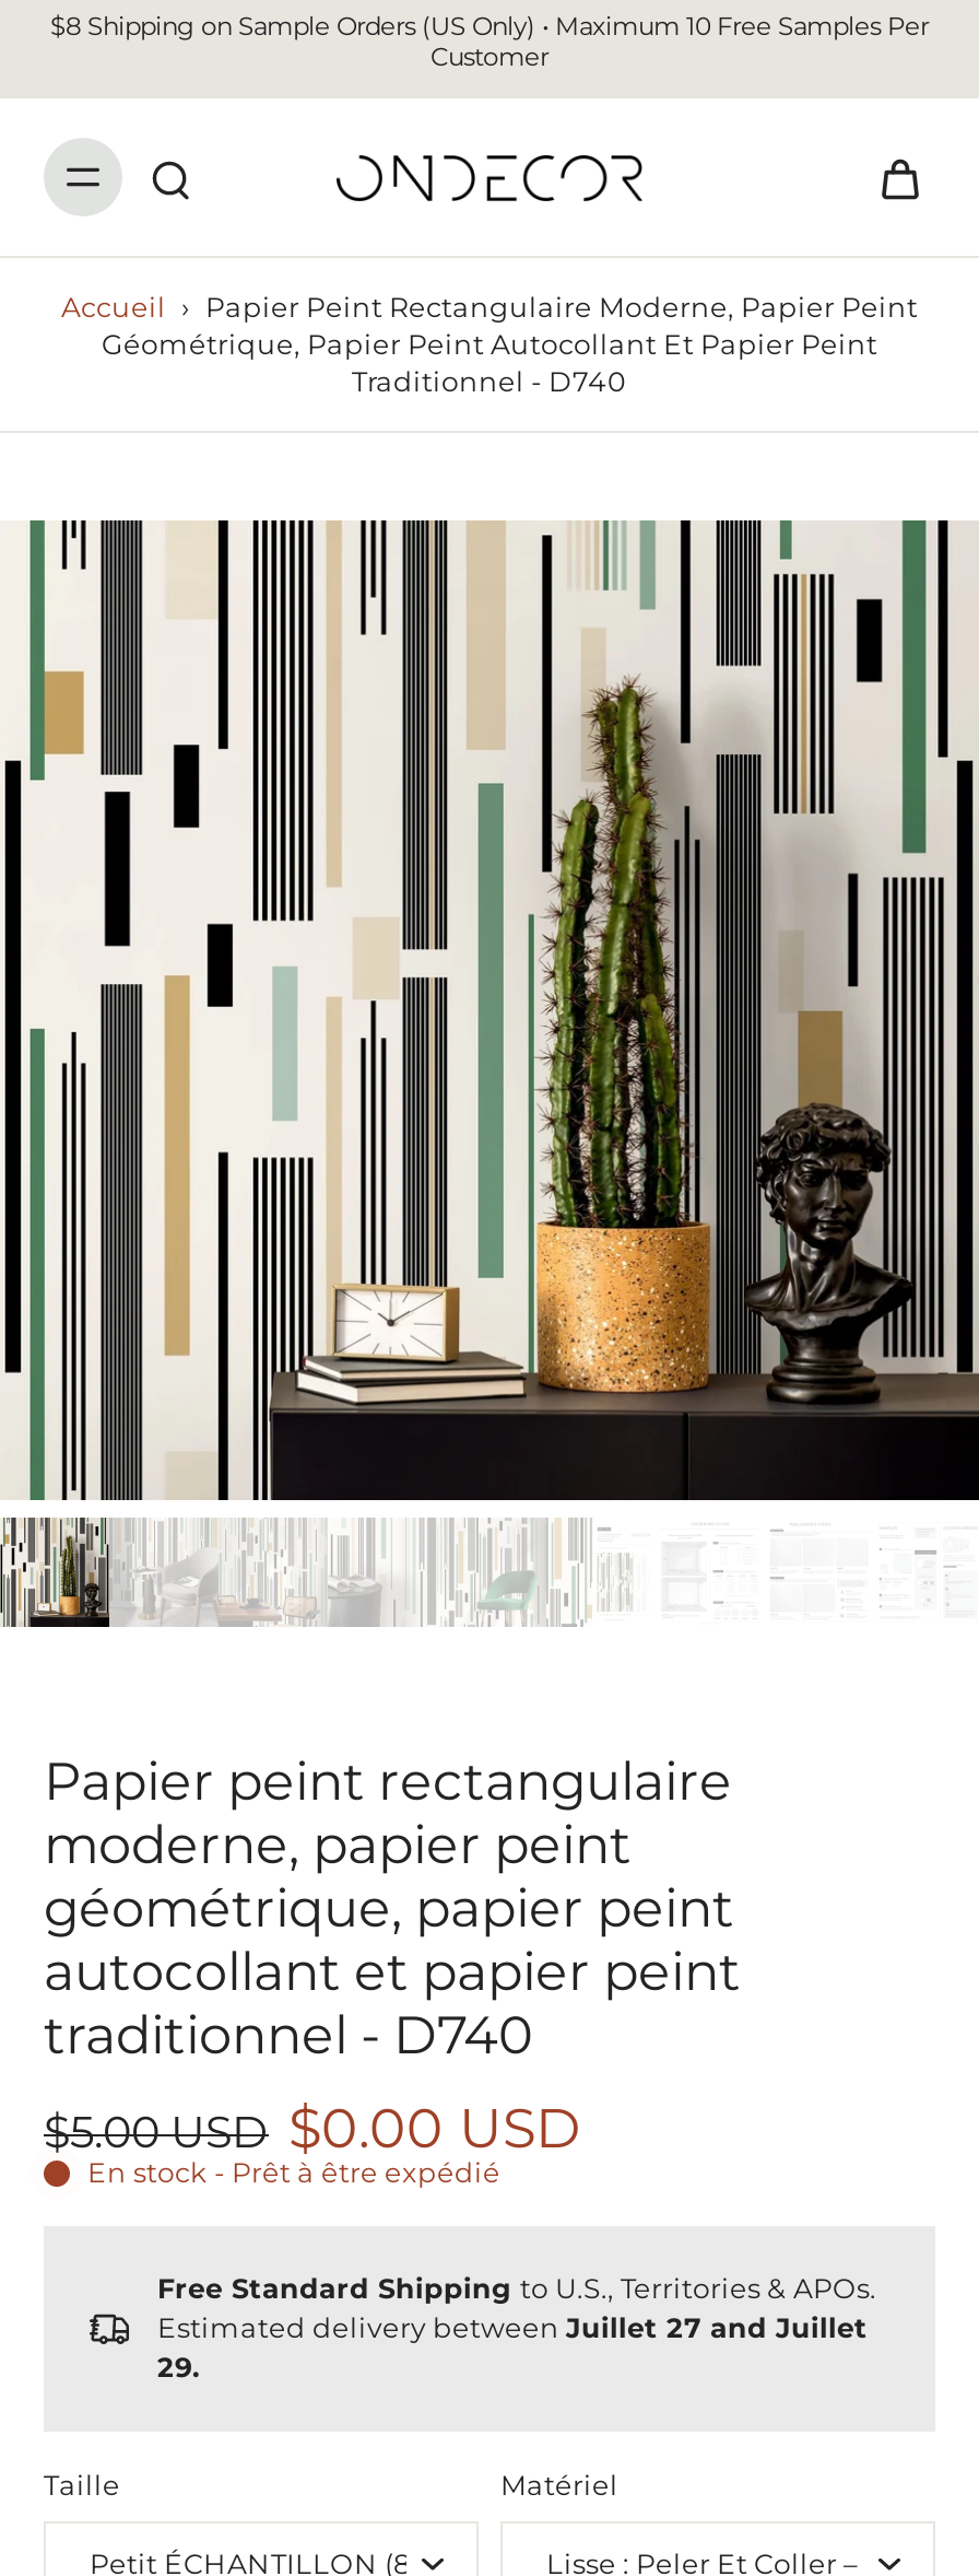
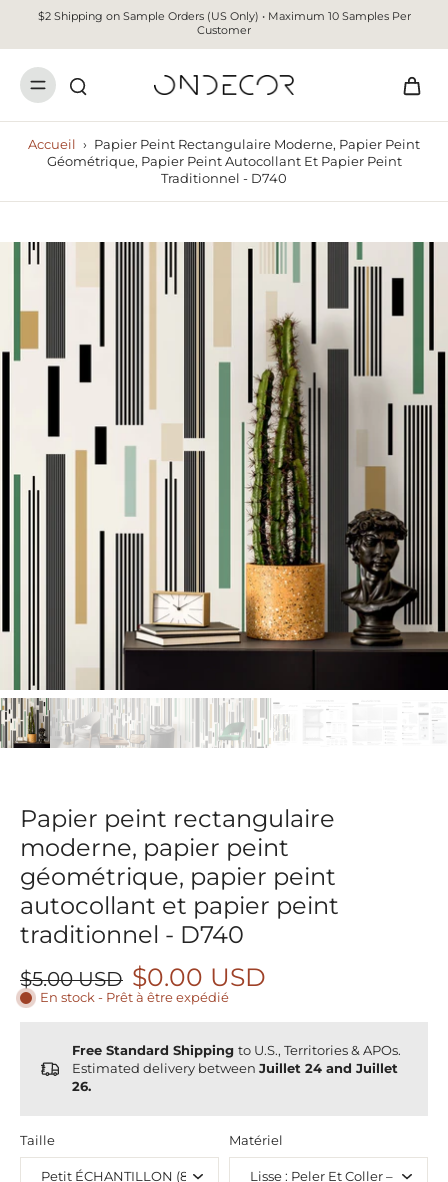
- $8 Shipping on Sample Orders (US Only) • Maximum 10 Free Samples Per
+ $2 Shipping on Sample Orders (US Only) • Maximum 10 Samples Per

- Estimated delivery between Juillet 27 and Juillet
+ Estimated delivery between Juillet 24 and Juillet

- 29.
+ 26.
